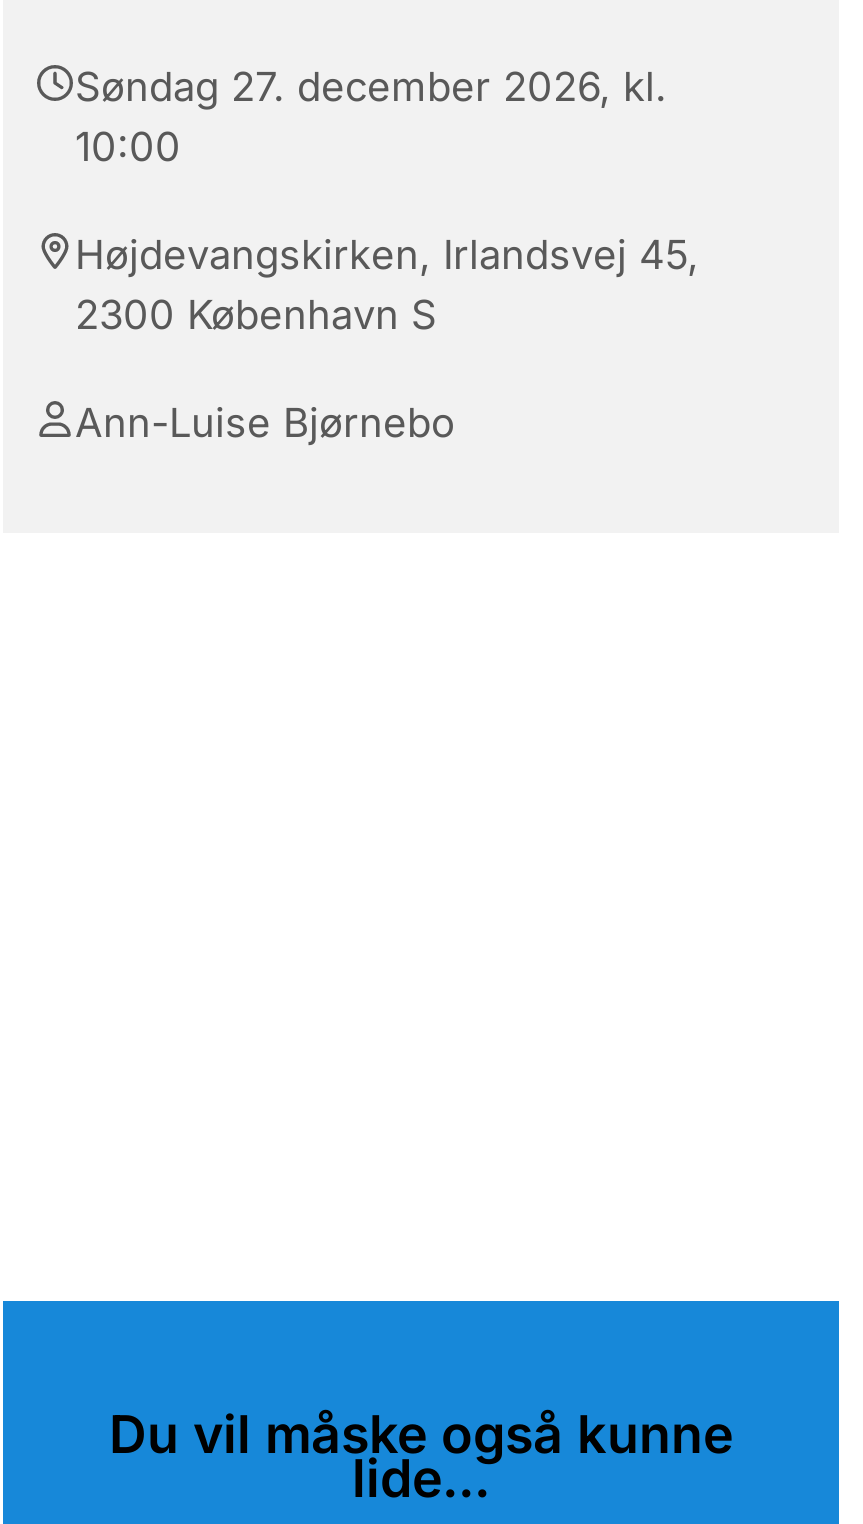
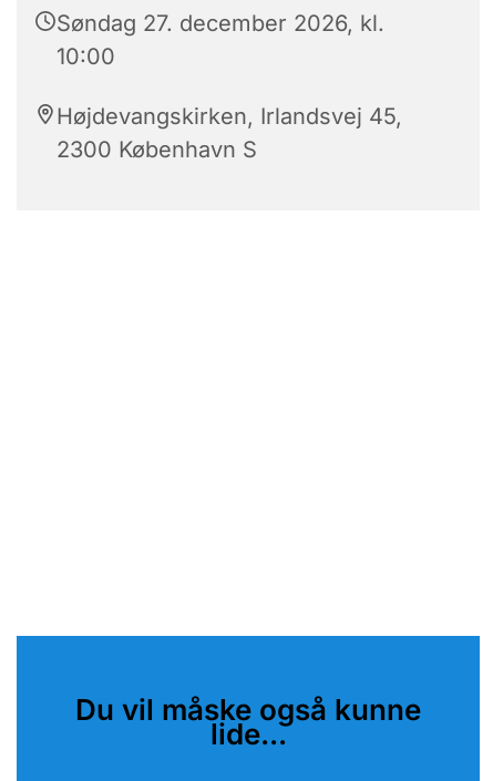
- Ann-Luise Bjørnebo
